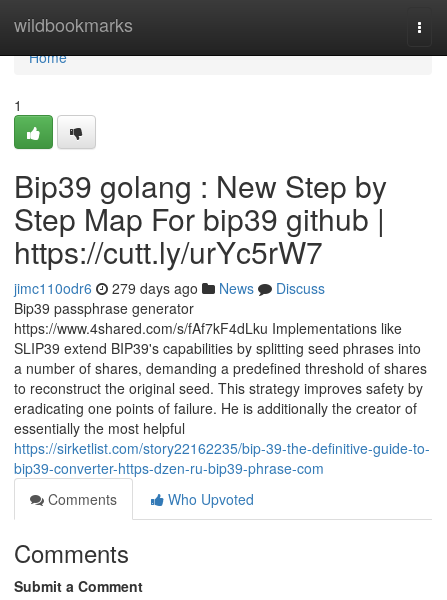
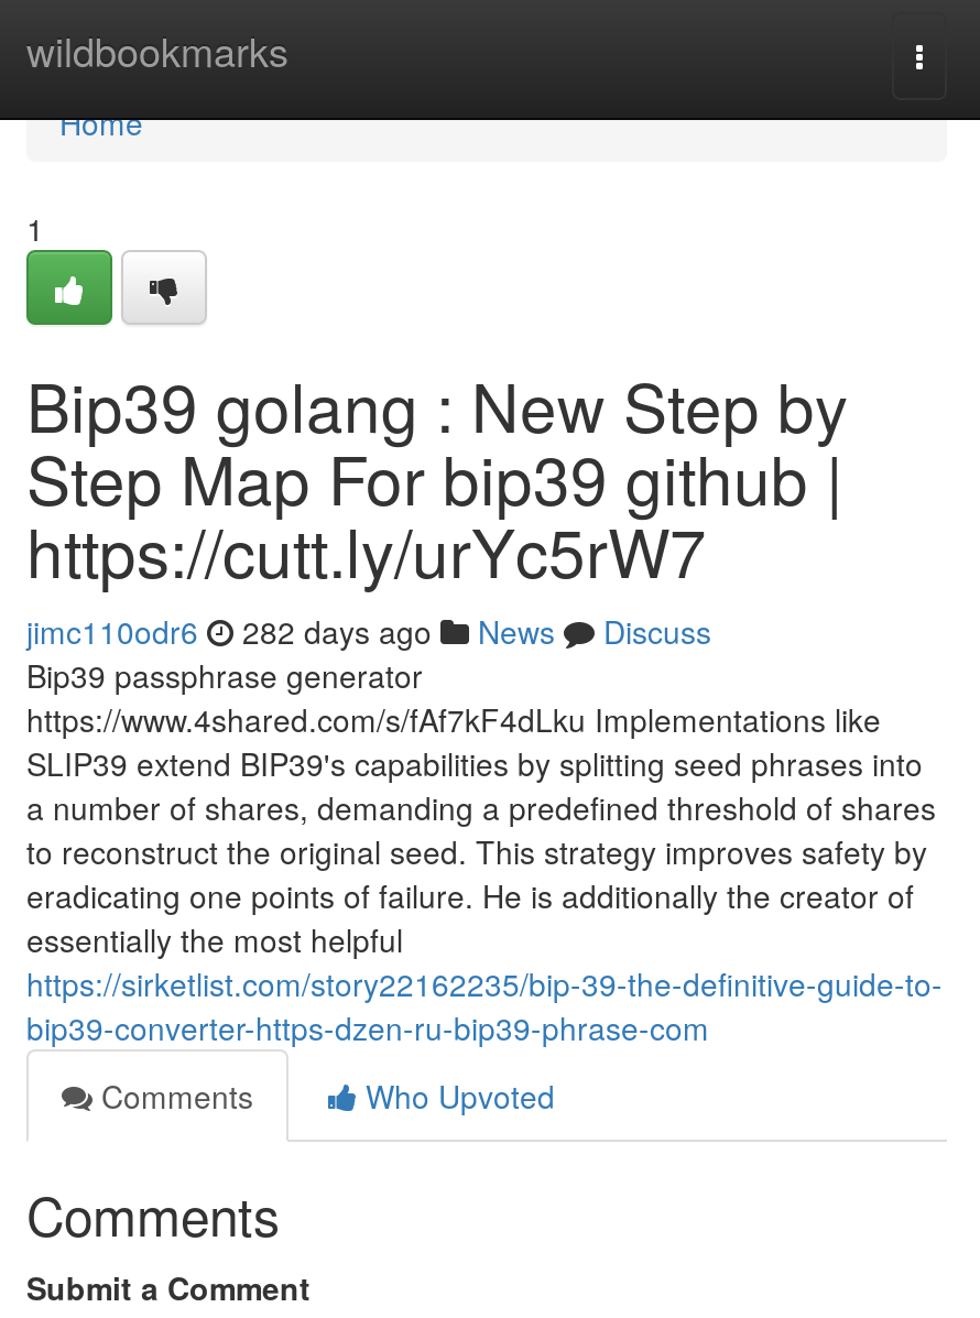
- jimc110odr6 279 days ago News Discuss
+ jimc110odr6 282 days ago News Discuss
